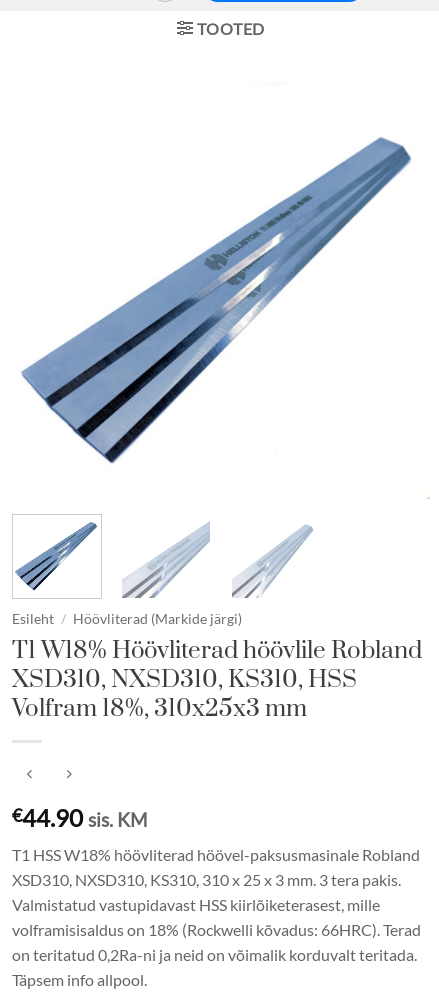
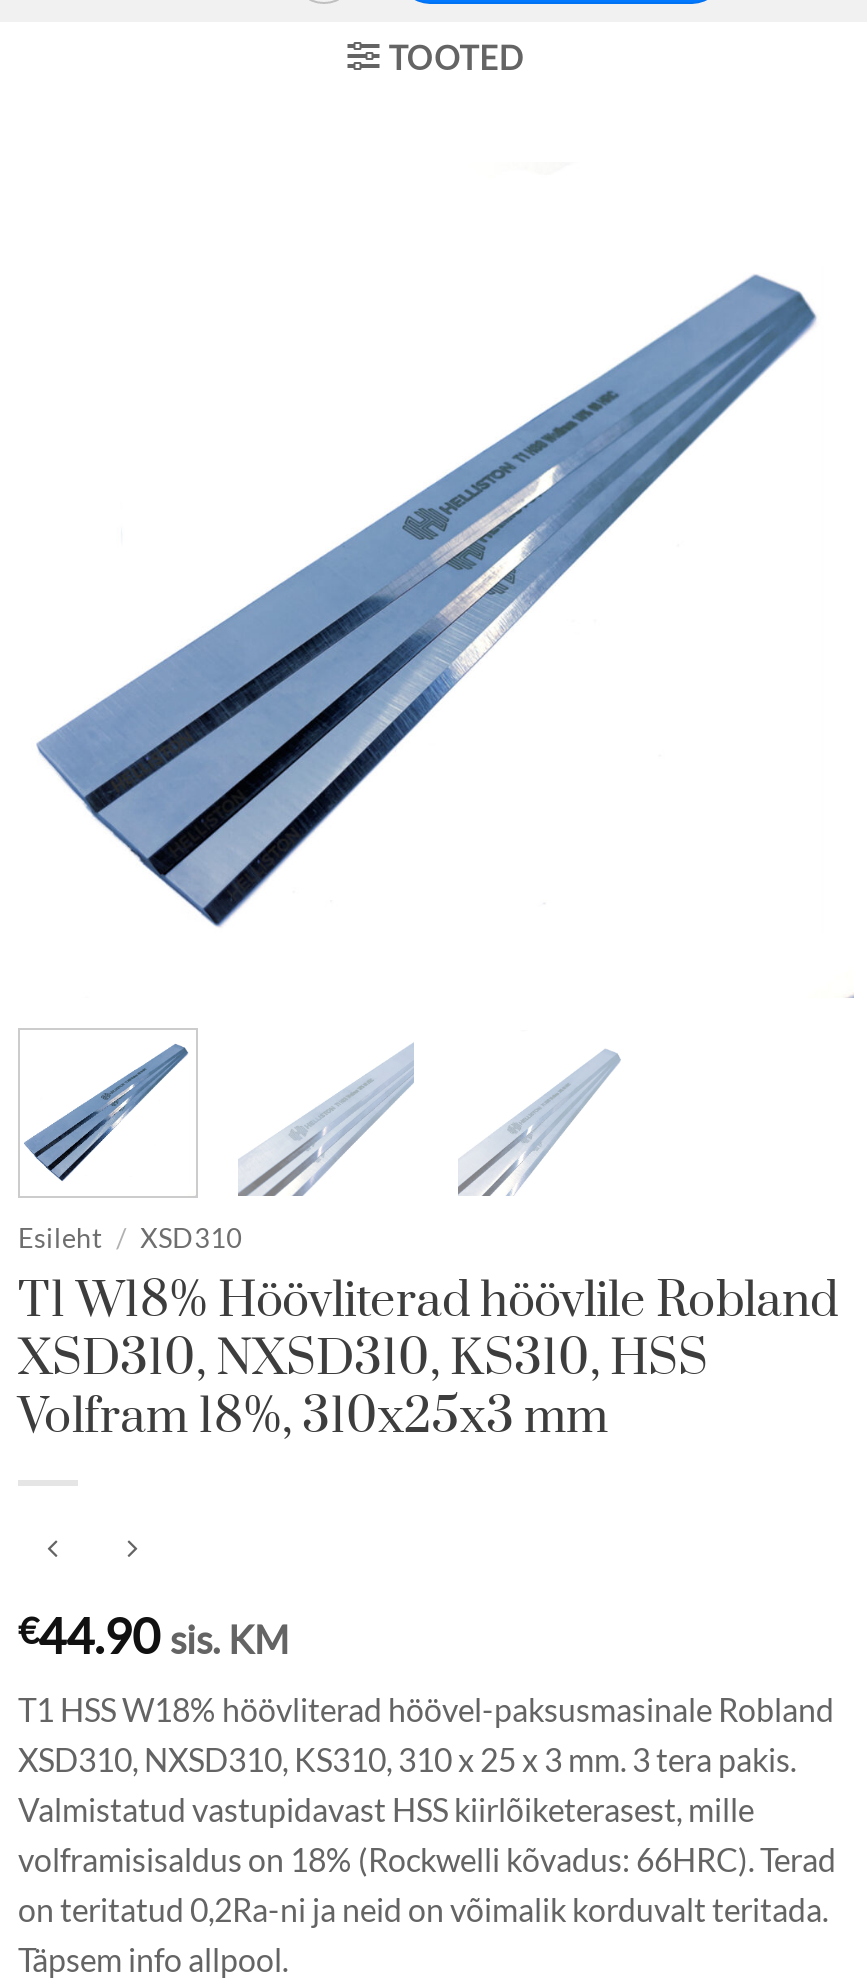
- Esileht / Höövliterad (Markide järgi)
+ Esileht / XSD310
